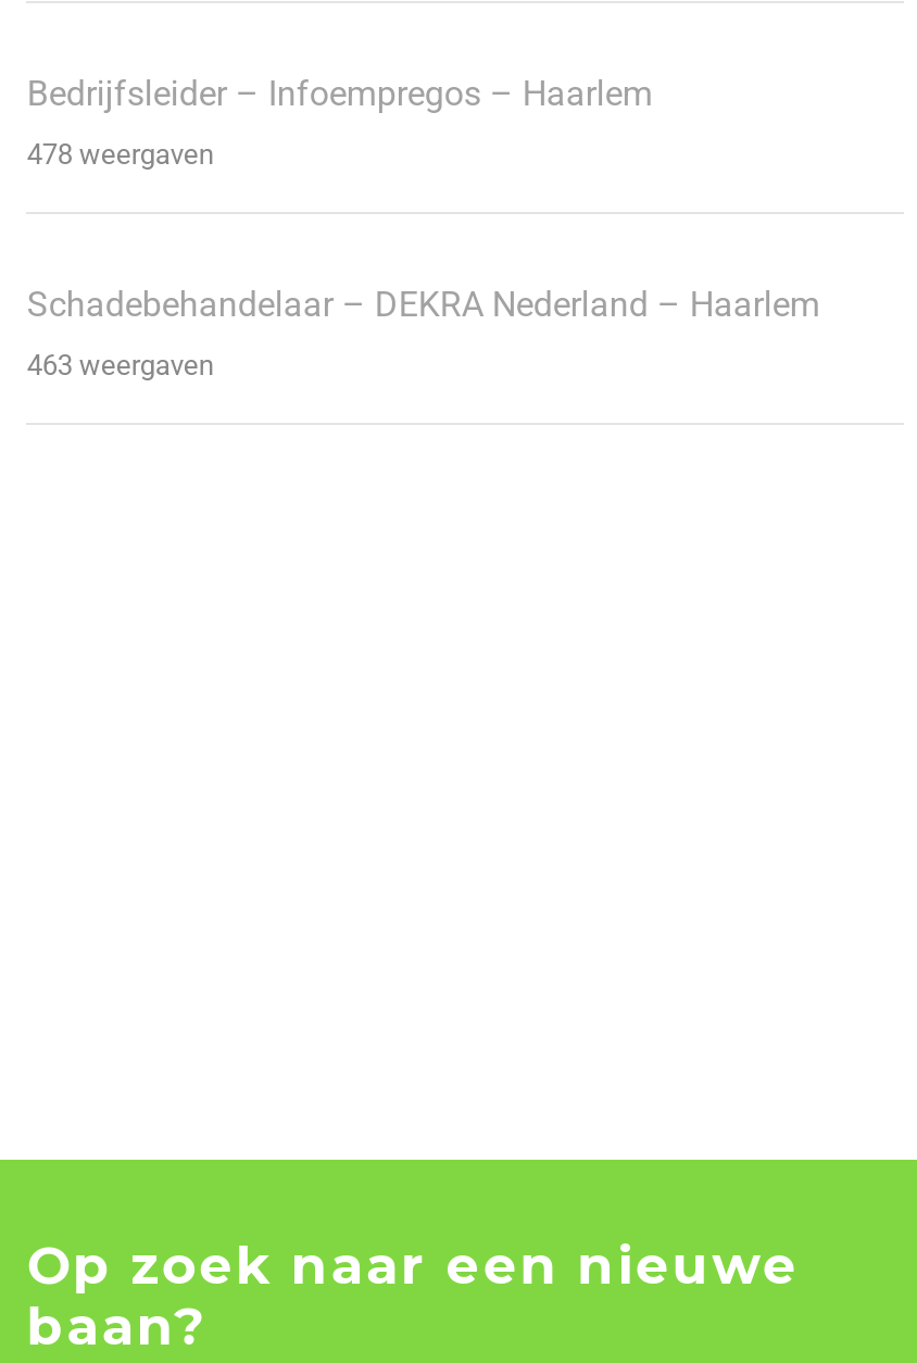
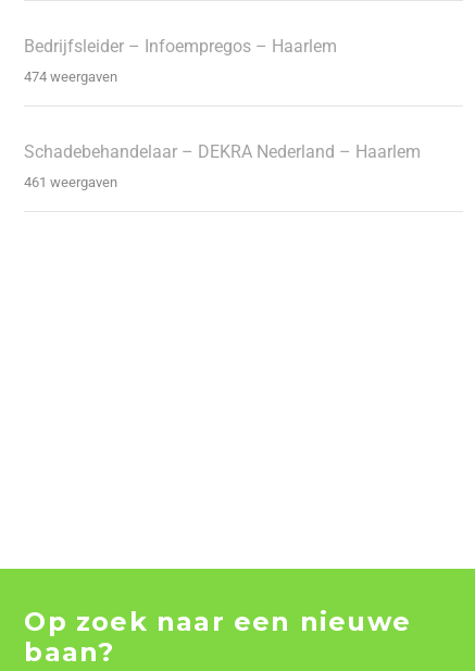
- 478 weergaven
+ 474 weergaven

- 463 weergaven
+ 461 weergaven
